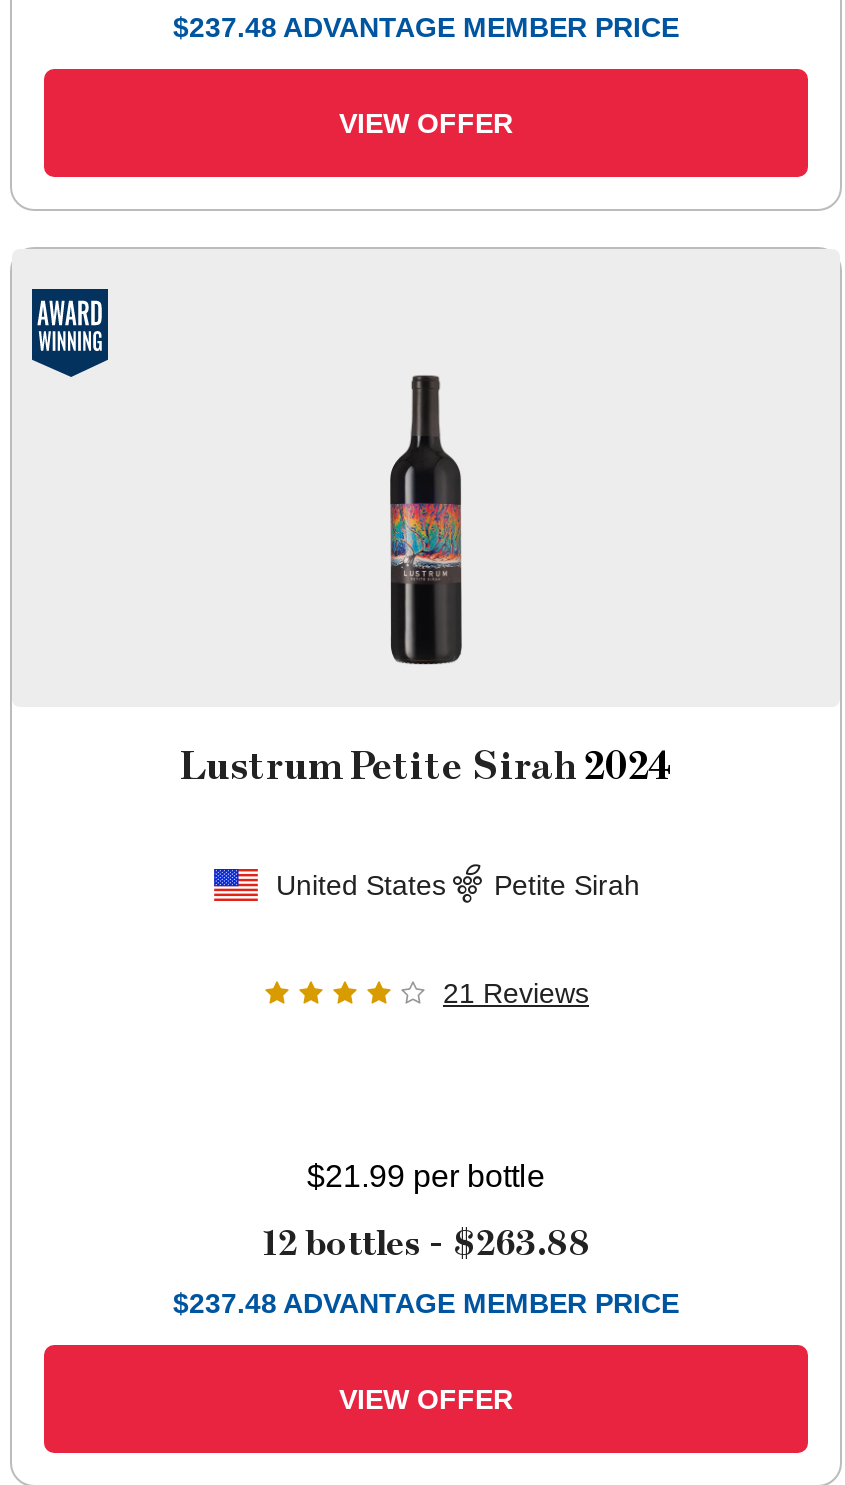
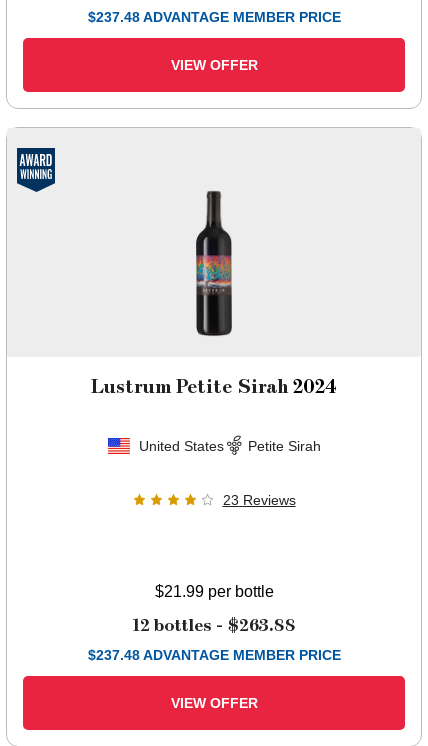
- 21 Reviews
+ 23 Reviews
